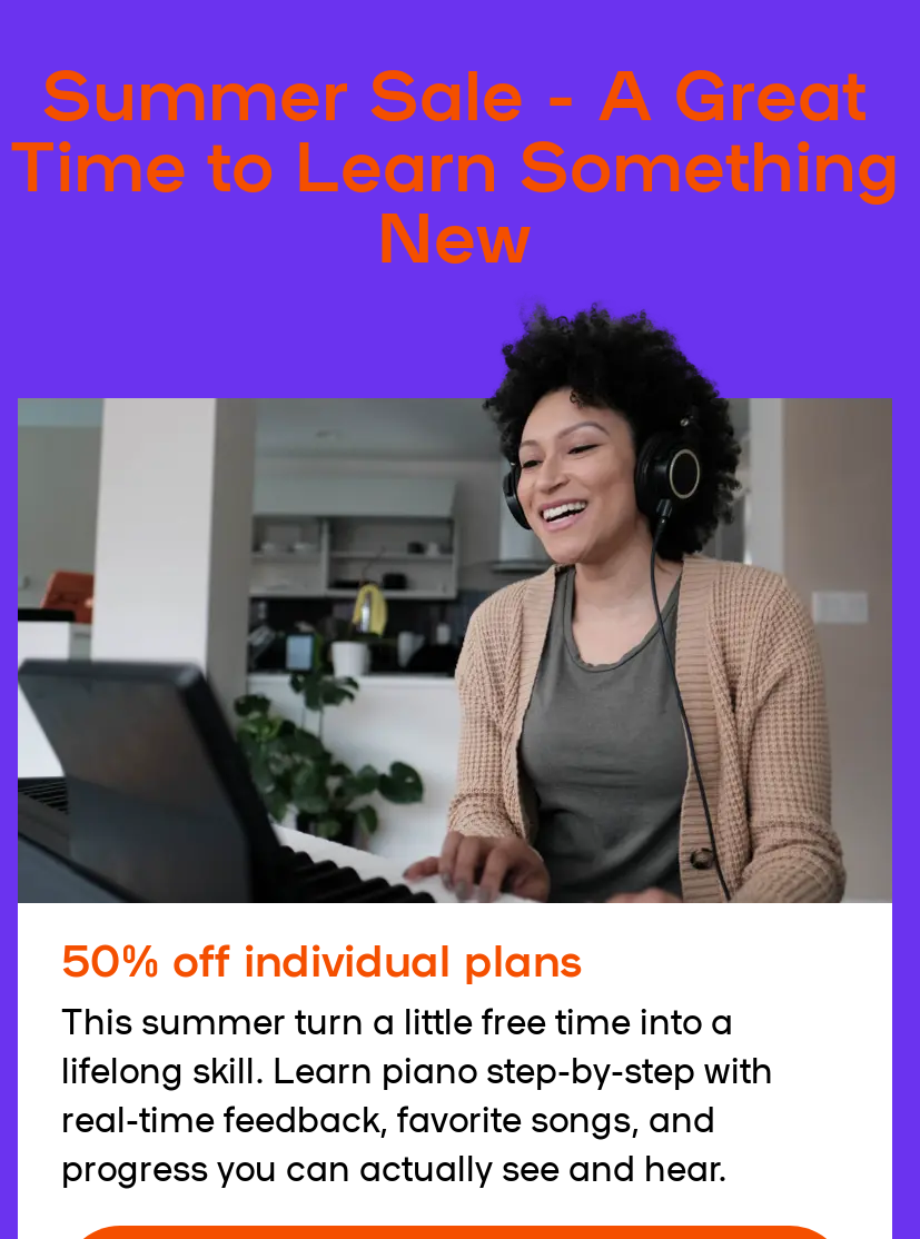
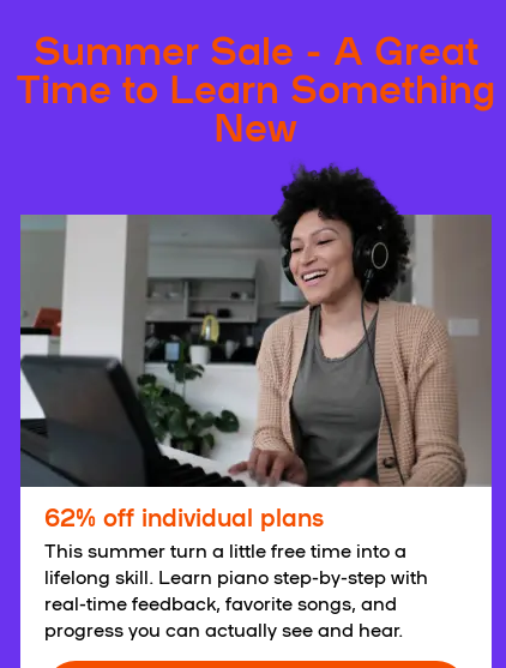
- 50% off individual plans
+ 62% off individual plans
